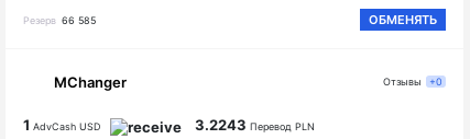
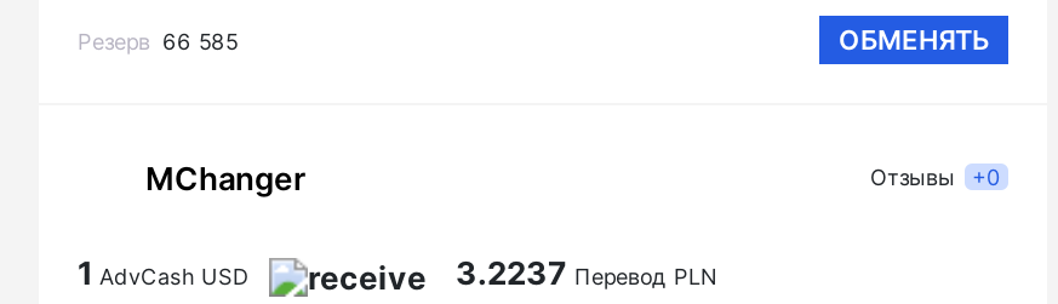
- 3.2243 Перевод PLN
+ 3.2237 Перевод PLN
